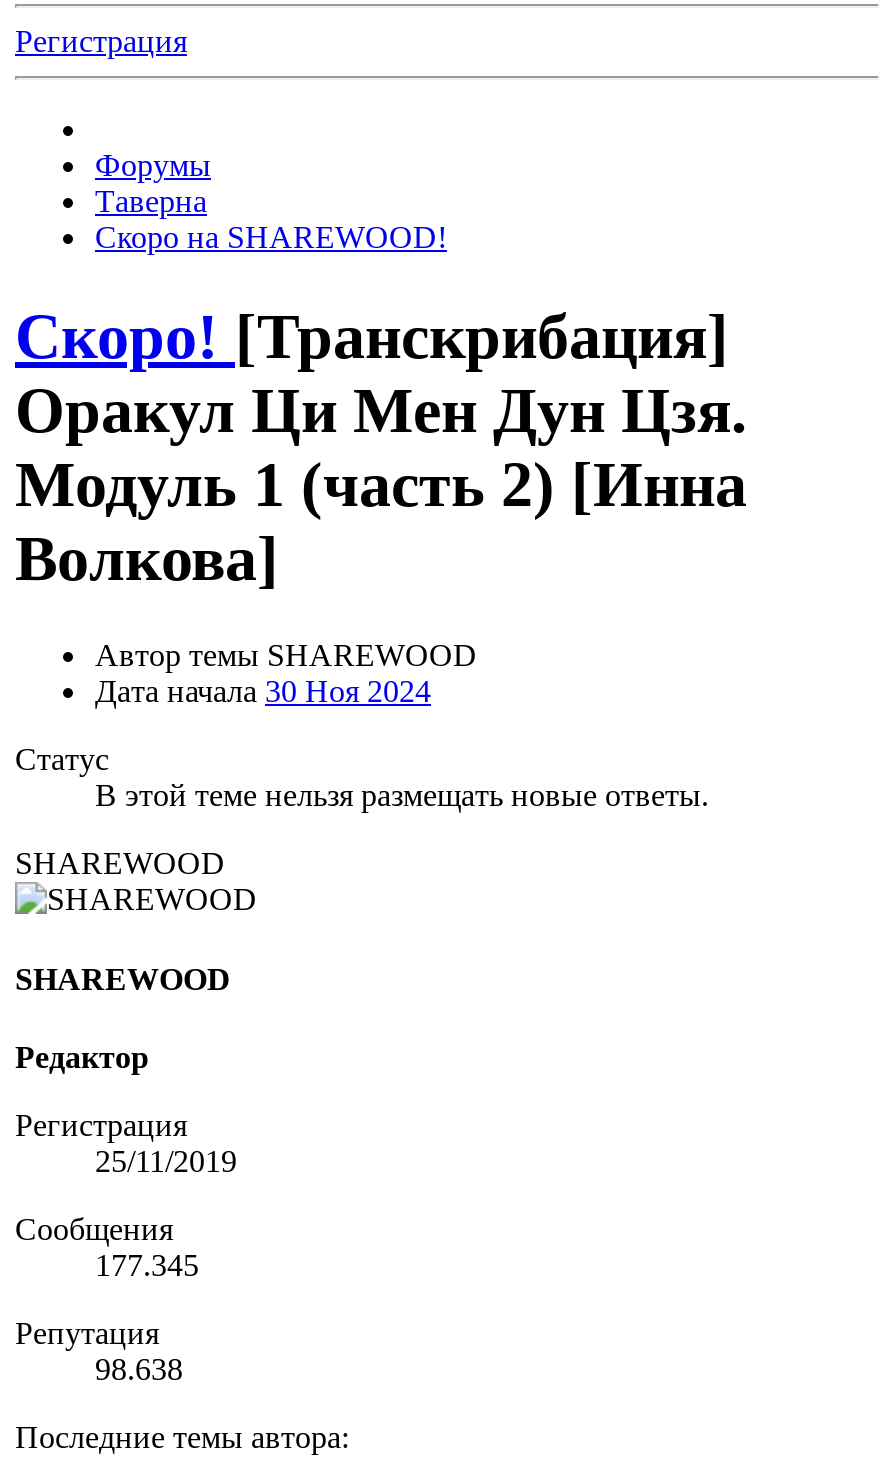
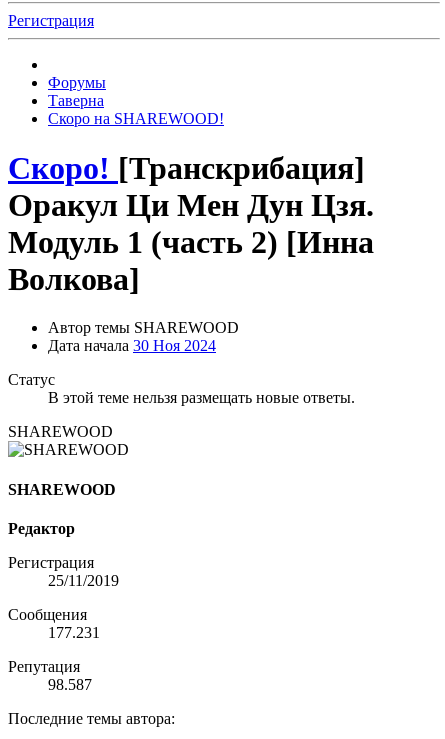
- 177.345
+ 177.231

- 98.638
+ 98.587
